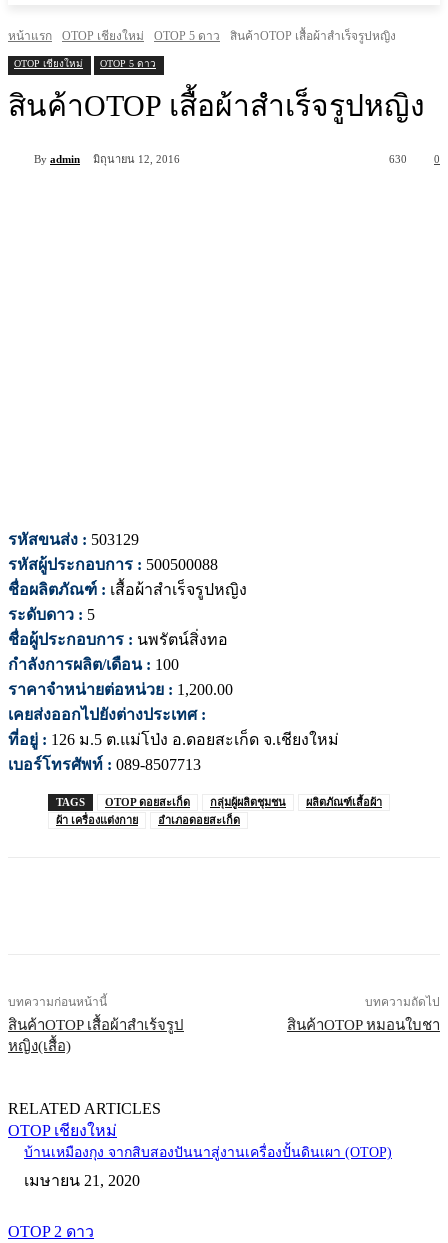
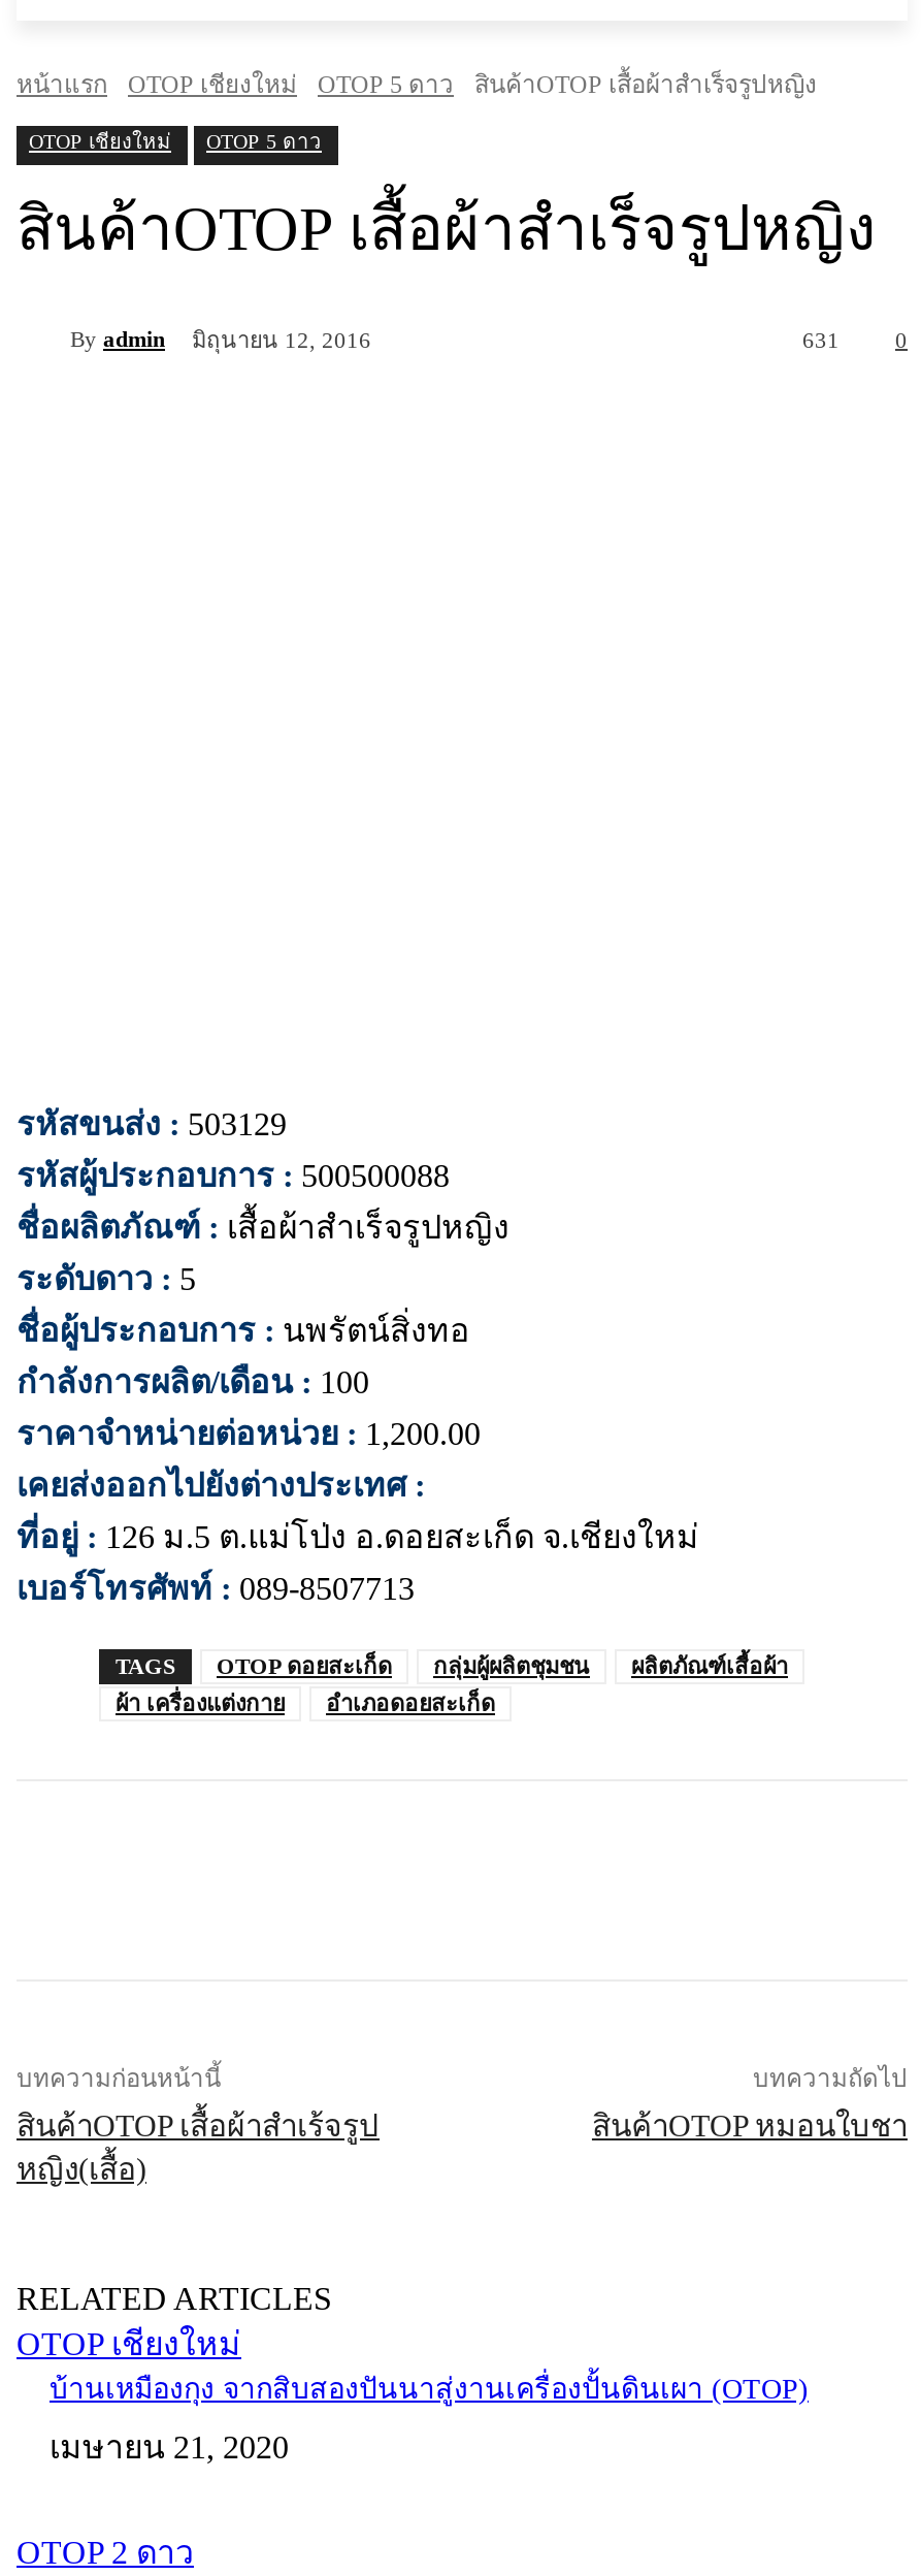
- 630
+ 631
